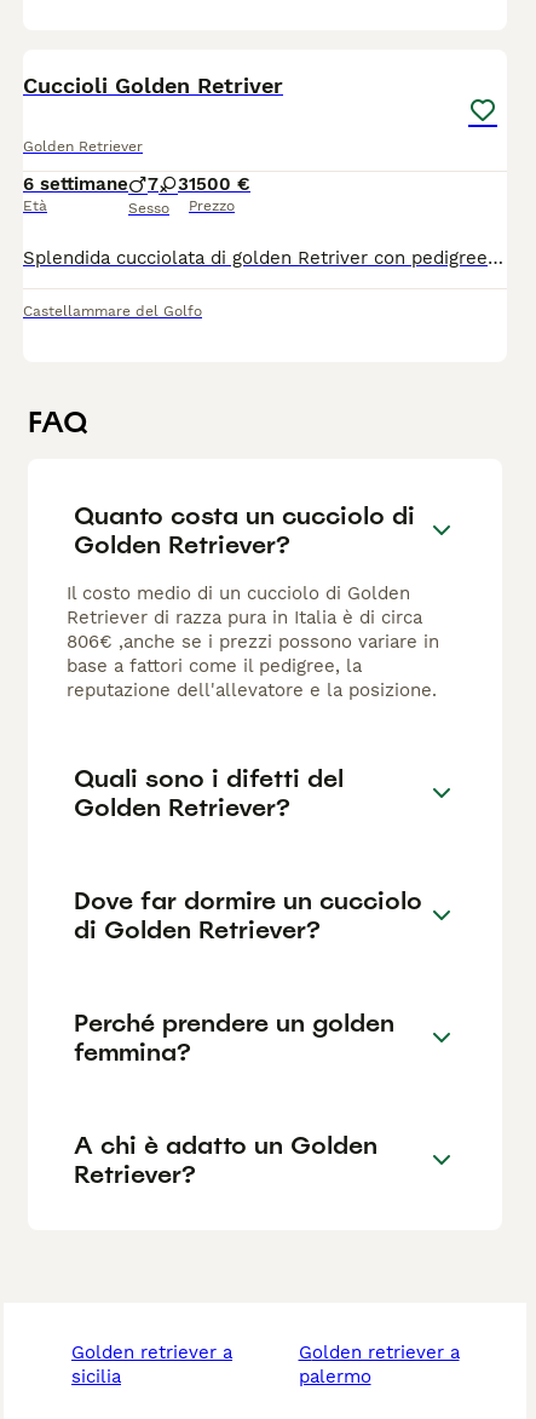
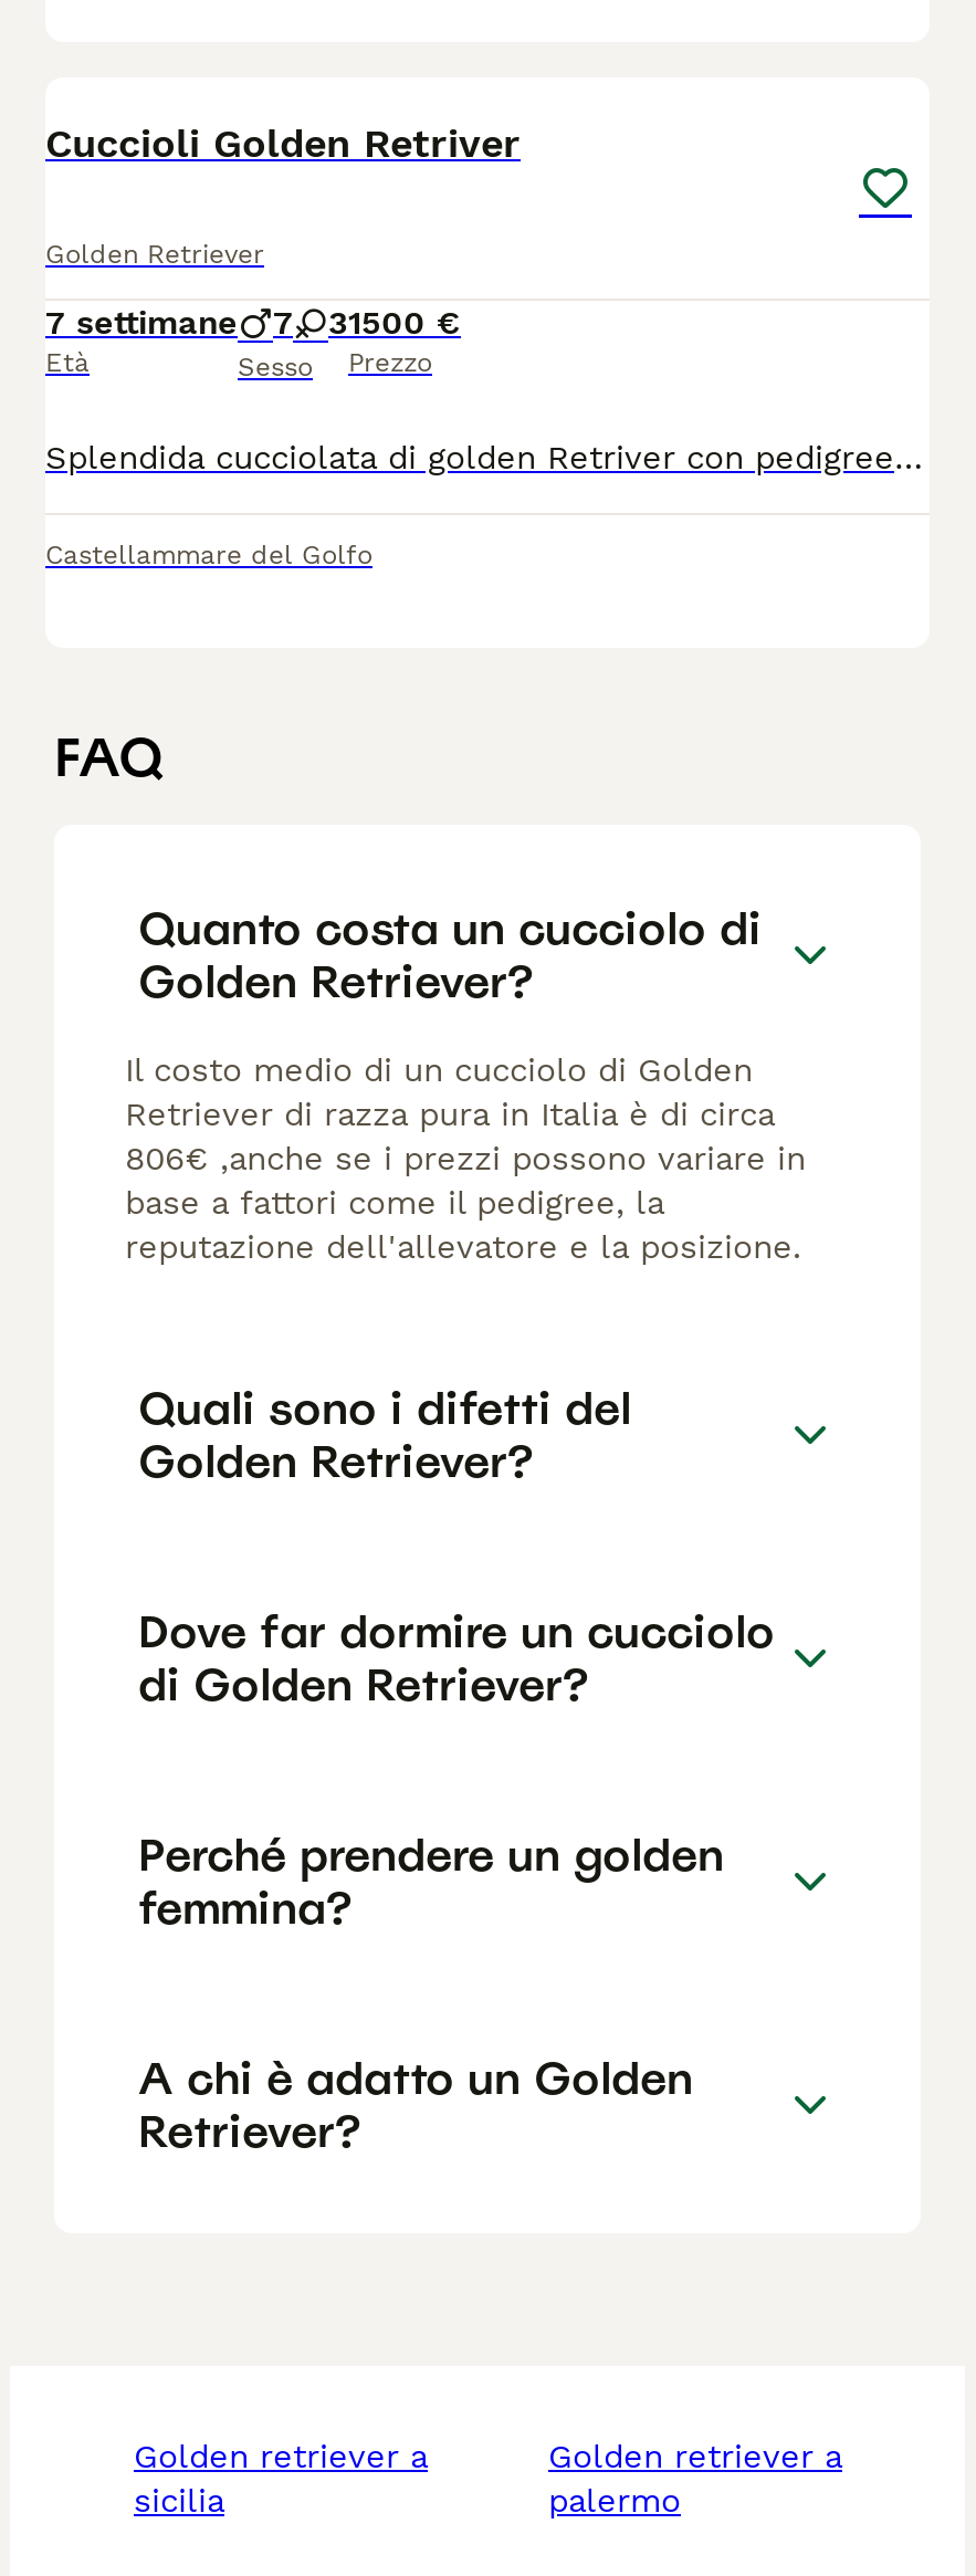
- 6 settimane 7 3 1500 €
+ 7 settimane 7 3 1500 €
